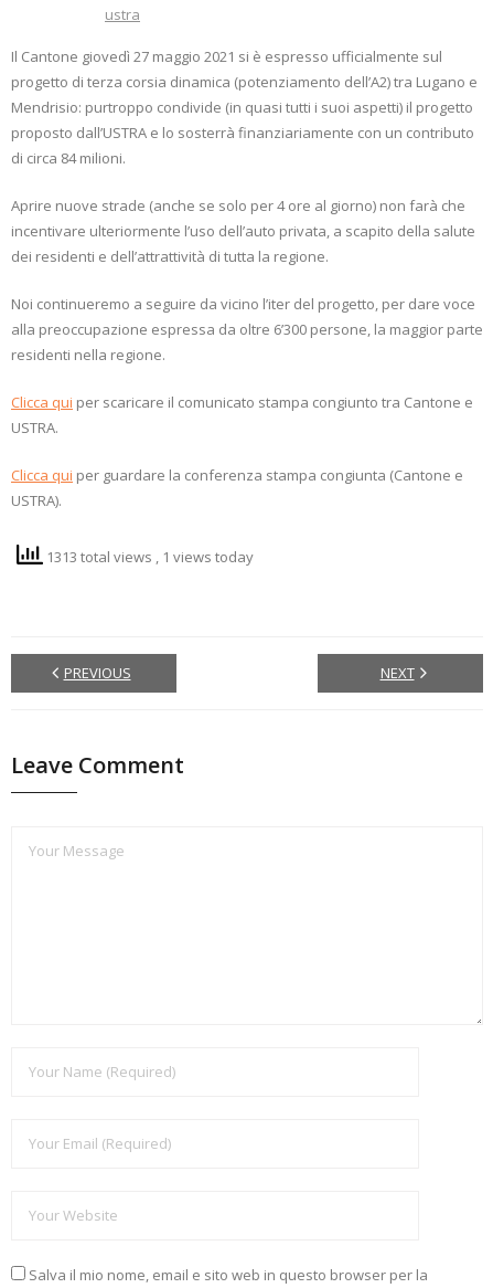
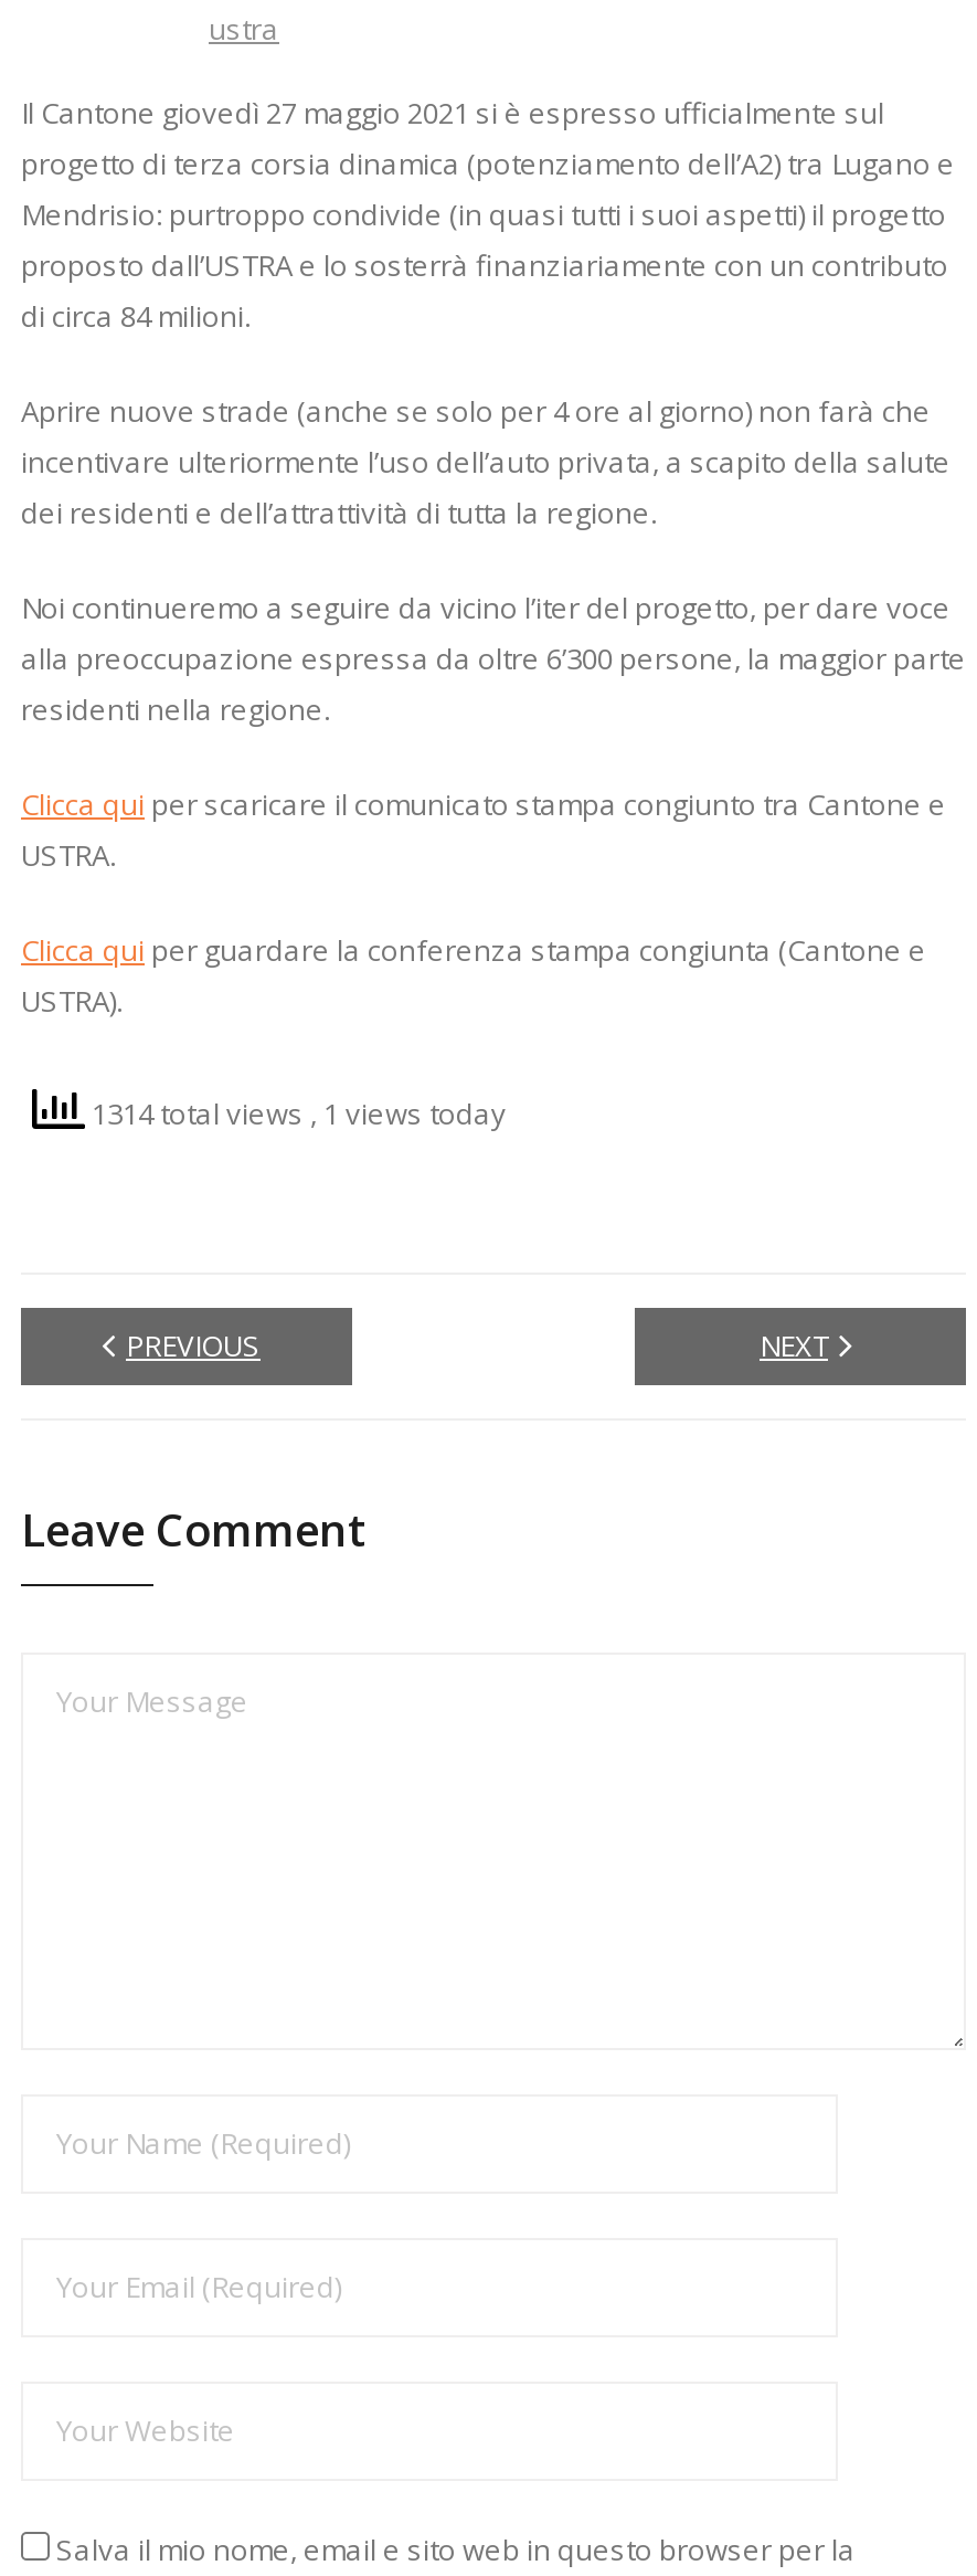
- 1313 total views, 1 views today
+ 1314 total views, 1 views today
